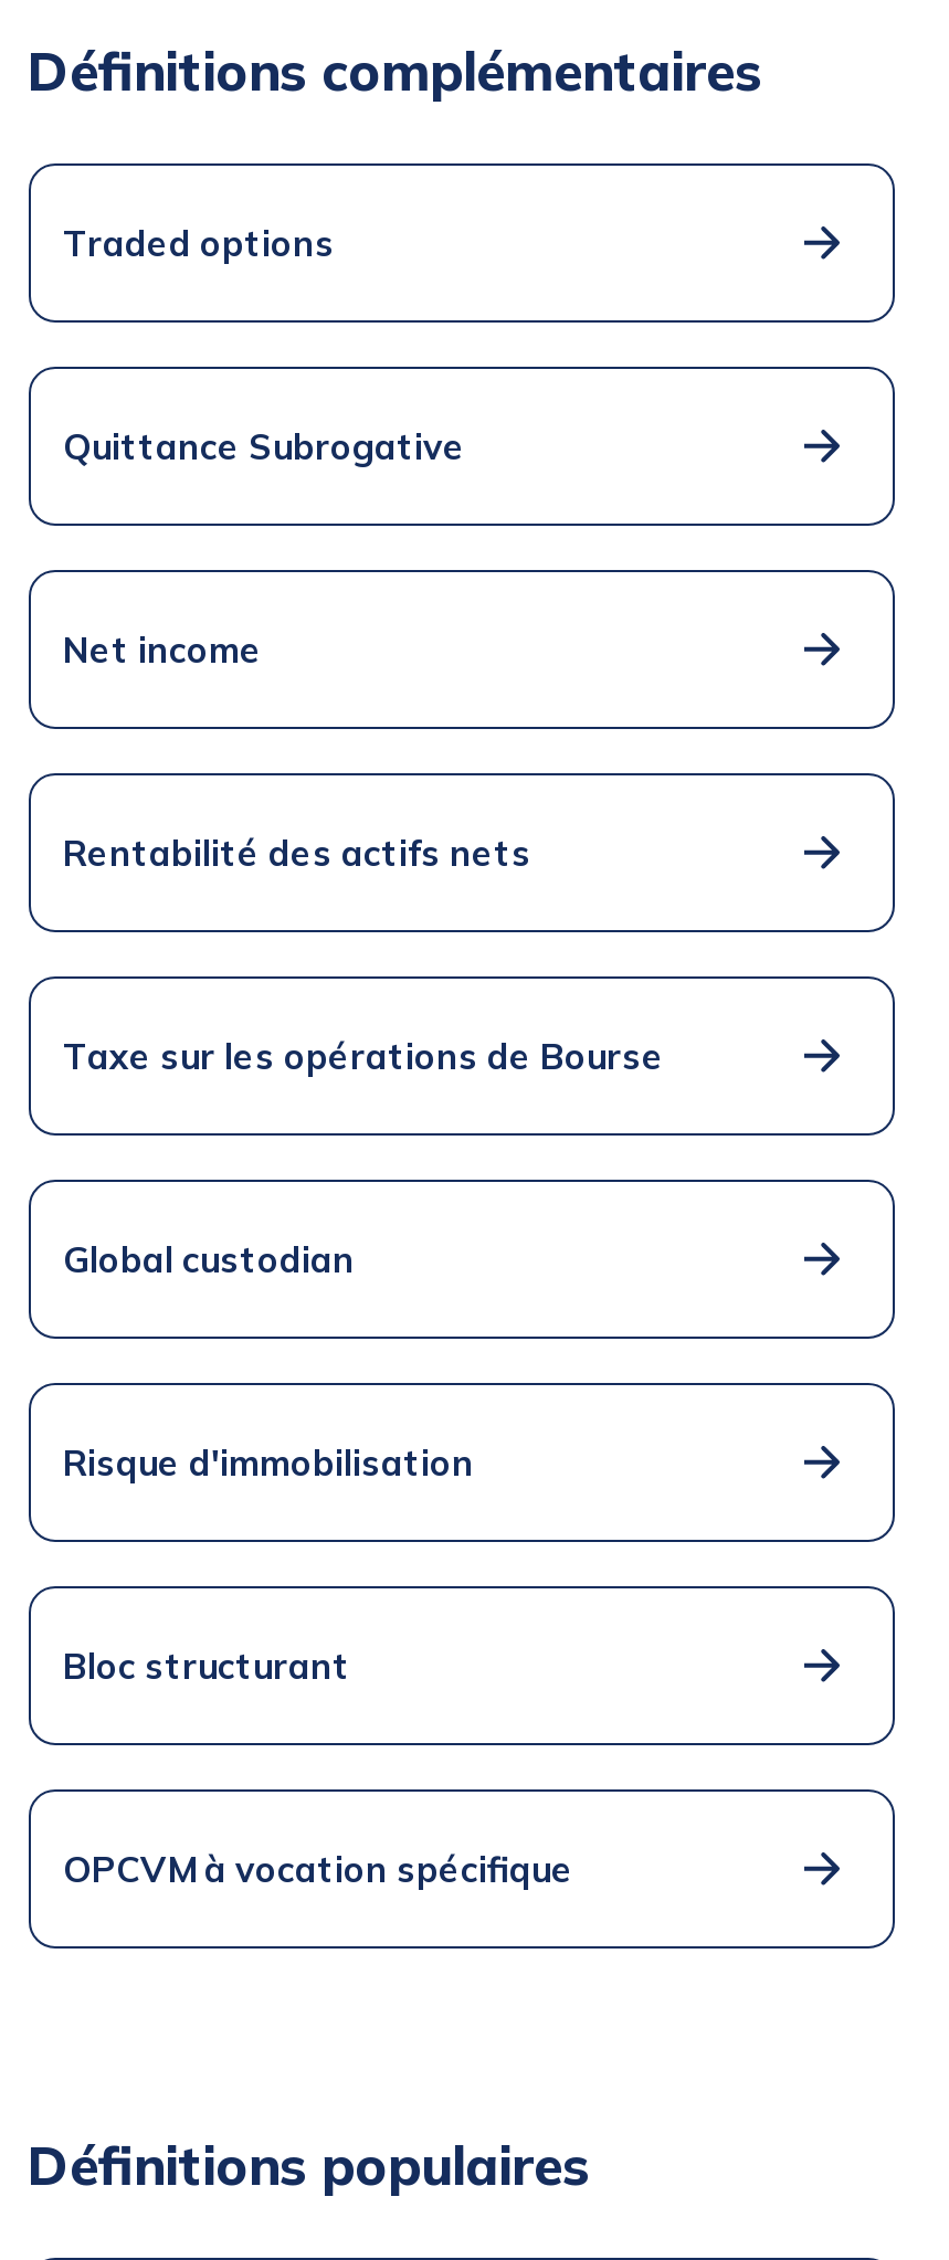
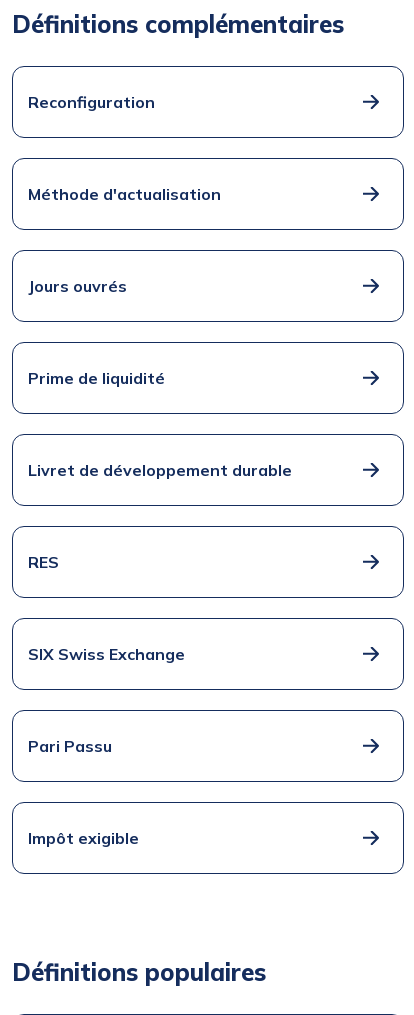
- Traded options
+ Reconfiguration

- Quittance Subrogative
+ Méthode d'actualisation

- Net income
+ Jours ouvrés

- Rentabilité des actifs nets
+ Prime de liquidité

- Taxe sur les opérations de Bourse
+ Livret de développement durable

- Global custodian
+ RES

- Risque d'immobilisation
+ SIX Swiss Exchange

- Bloc structurant
+ Pari Passu

- OPCVM à vocation spécifique
+ Impôt exigible
